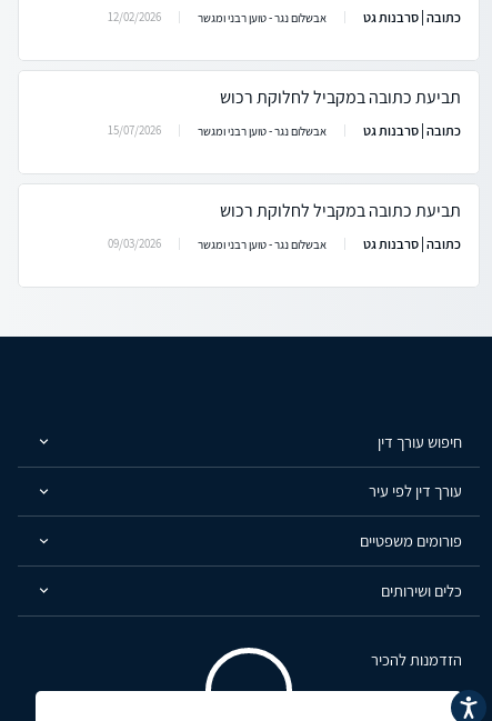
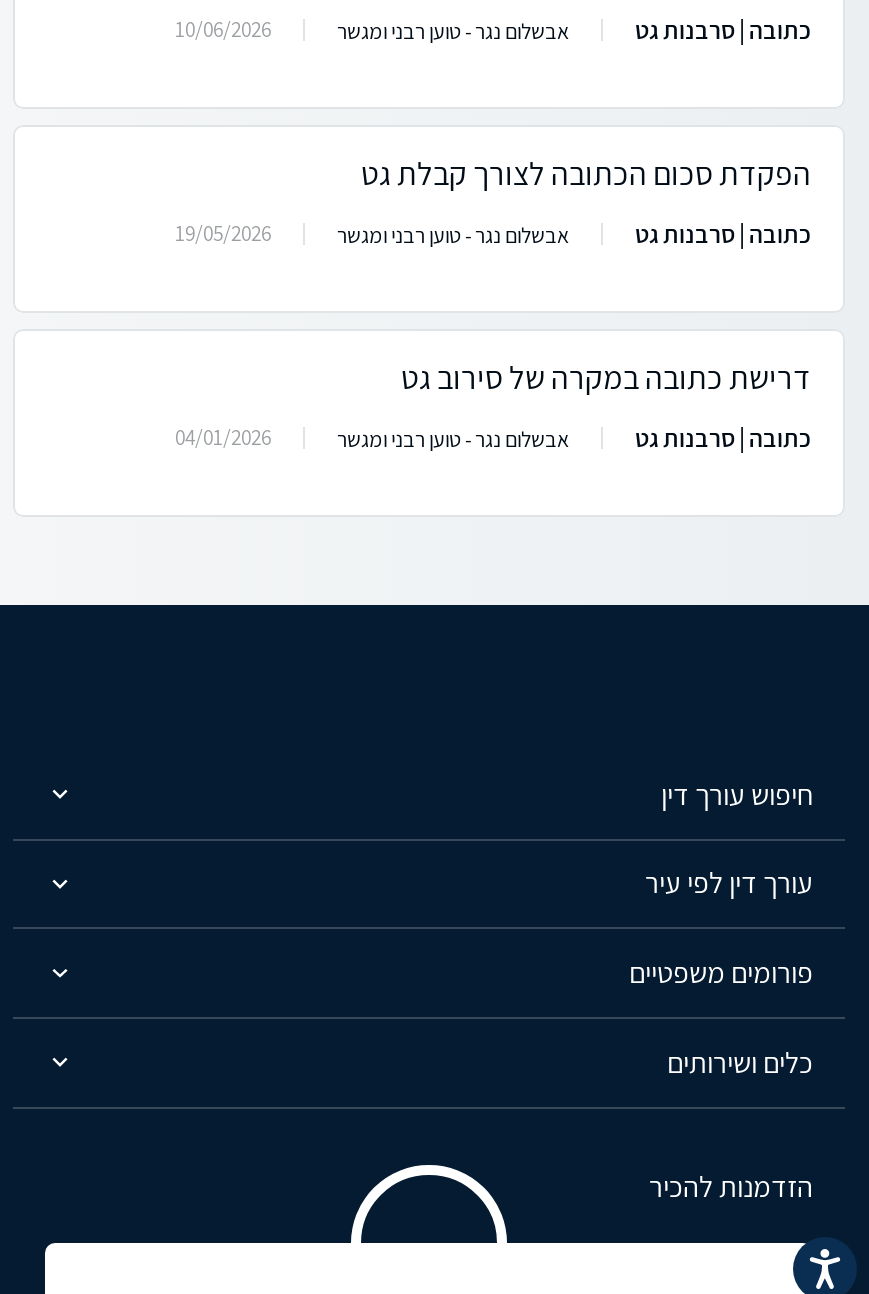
- 12/02/2026
+ 10/06/2026

- תביעת כתובה במקביל לחלוקת רכוש
+ הפקדת סכום הכתובה לצורך קבלת גט

- 15/07/2026
+ 19/05/2026

- תביעת כתובה במקביל לחלוקת רכוש
+ דרישת כתובה במקרה של סירוב גט

- 09/03/2026
+ 04/01/2026
